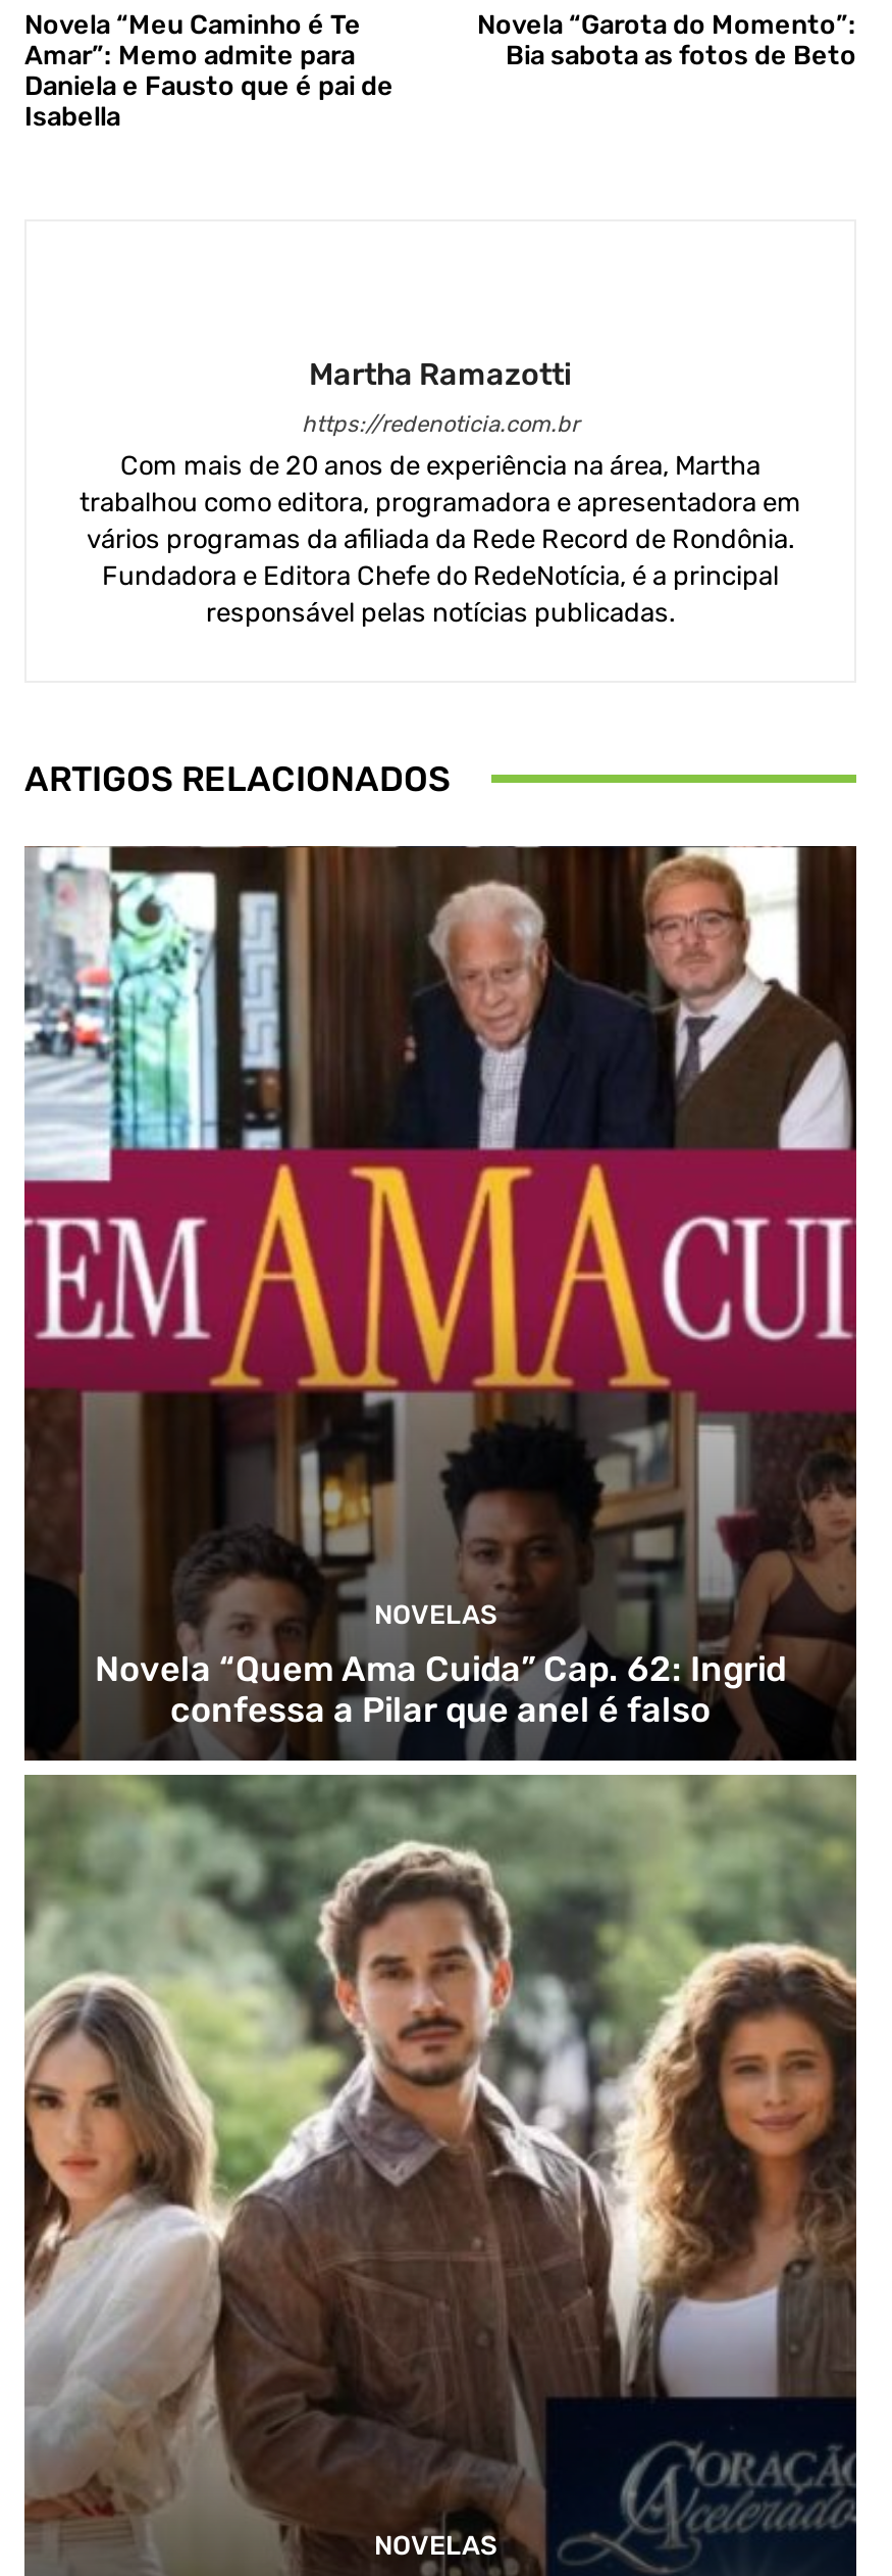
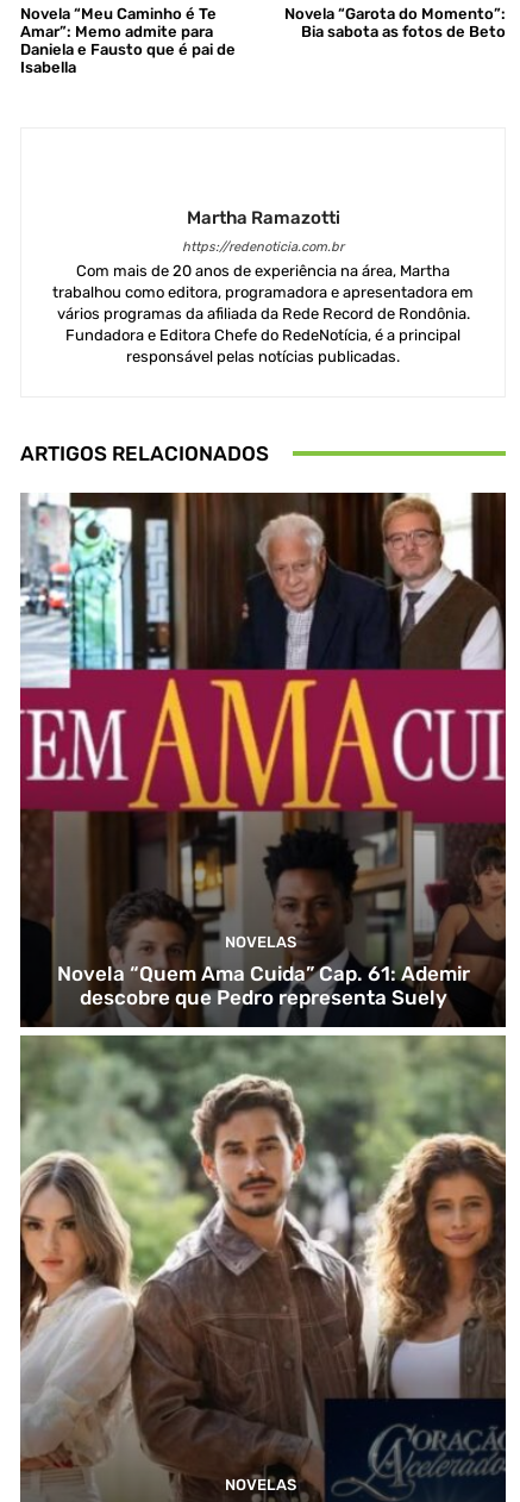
- Novela “Quem Ama Cuida” Cap. 62: Ingrid
- confessa a Pilar que anel é falso
+ Novela “Quem Ama Cuida” Cap. 61: Ademir
+ descobre que Pedro representa Suely
